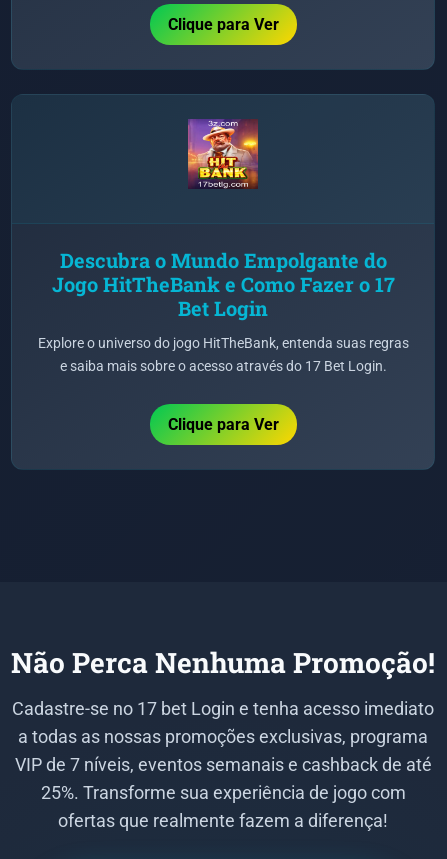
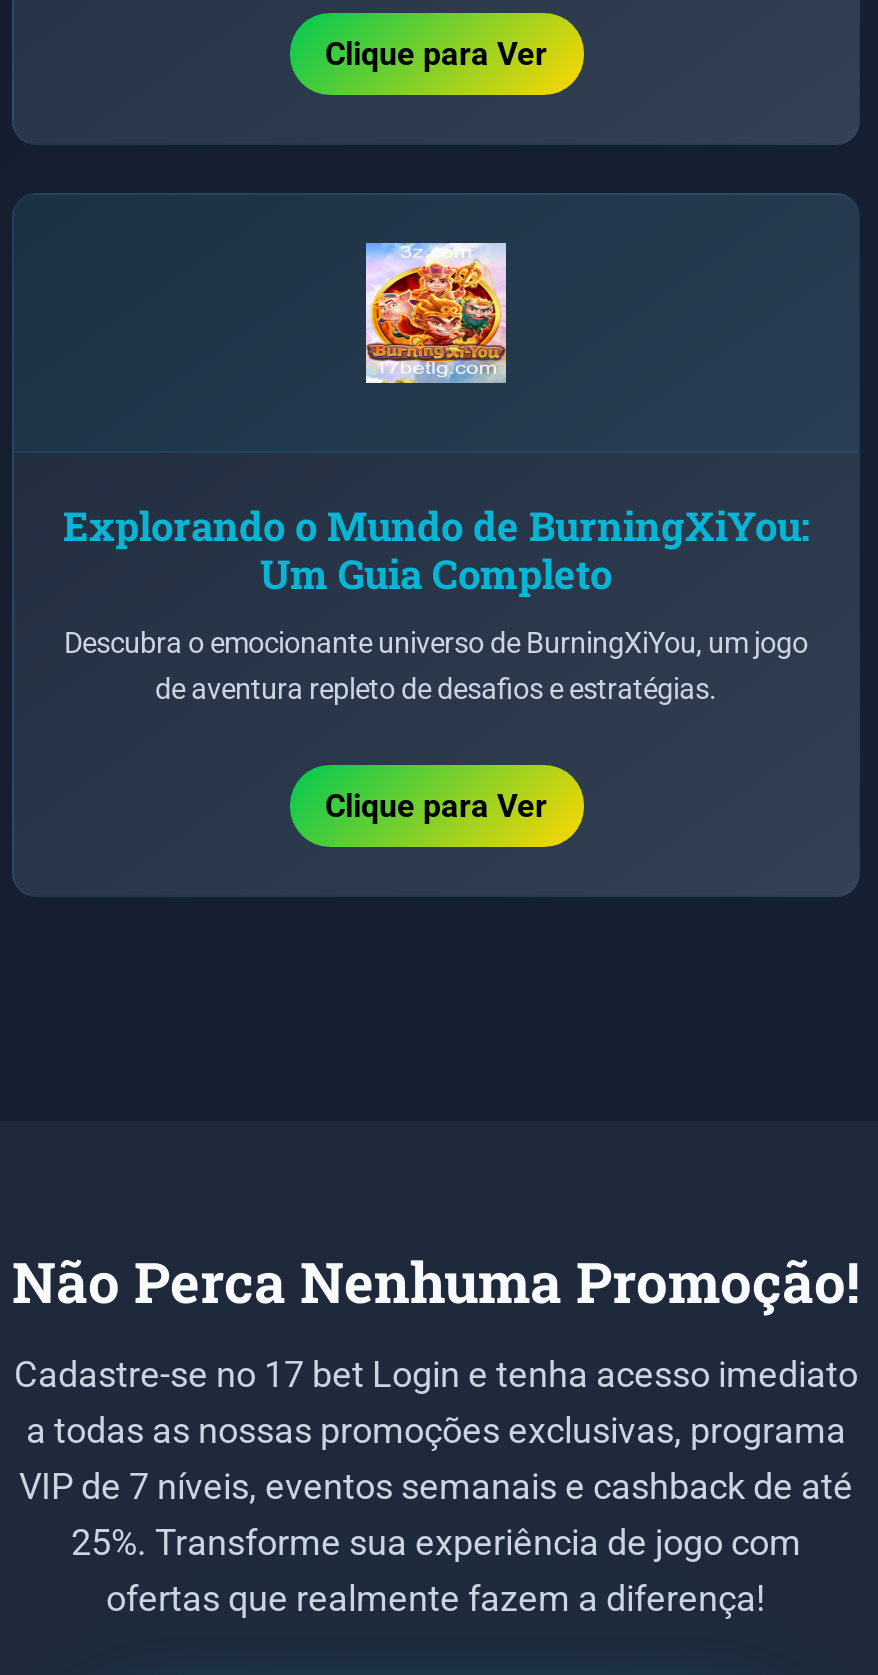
- [image]
+ [image]

- Descubra o Mundo Empolgante do
- Jogo HitTheBank e Como Fazer o 17
- Bet Login
+ Explorando o Mundo de BurningXiYou:
+ Um Guia Completo

- Explore o universo do jogo HitTheBank, entenda suas regras
- e saiba mais sobre o acesso através do 17 Bet Login.
+ Descubra o emocionante universo de BurningXiYou, um jogo
+ de aventura repleto de desafios e estratégias.
